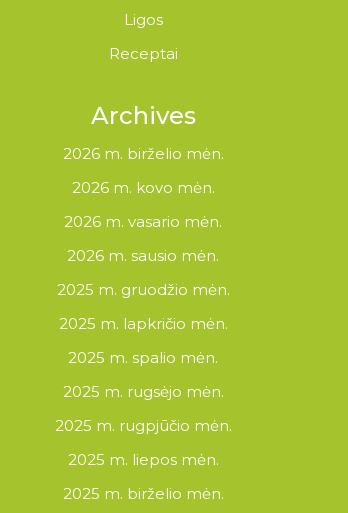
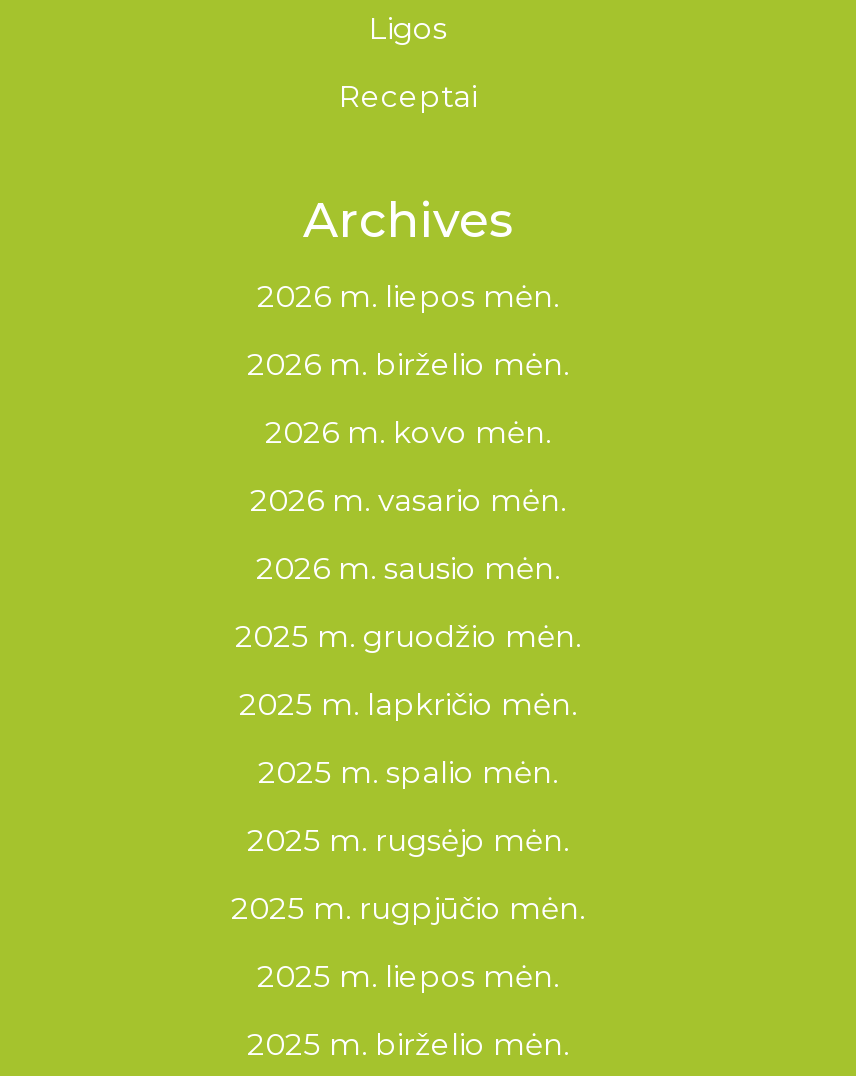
+ 2026 m. liepos mėn.
